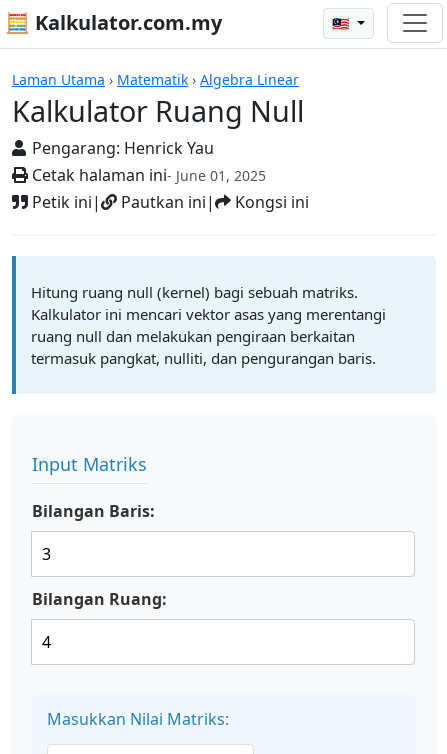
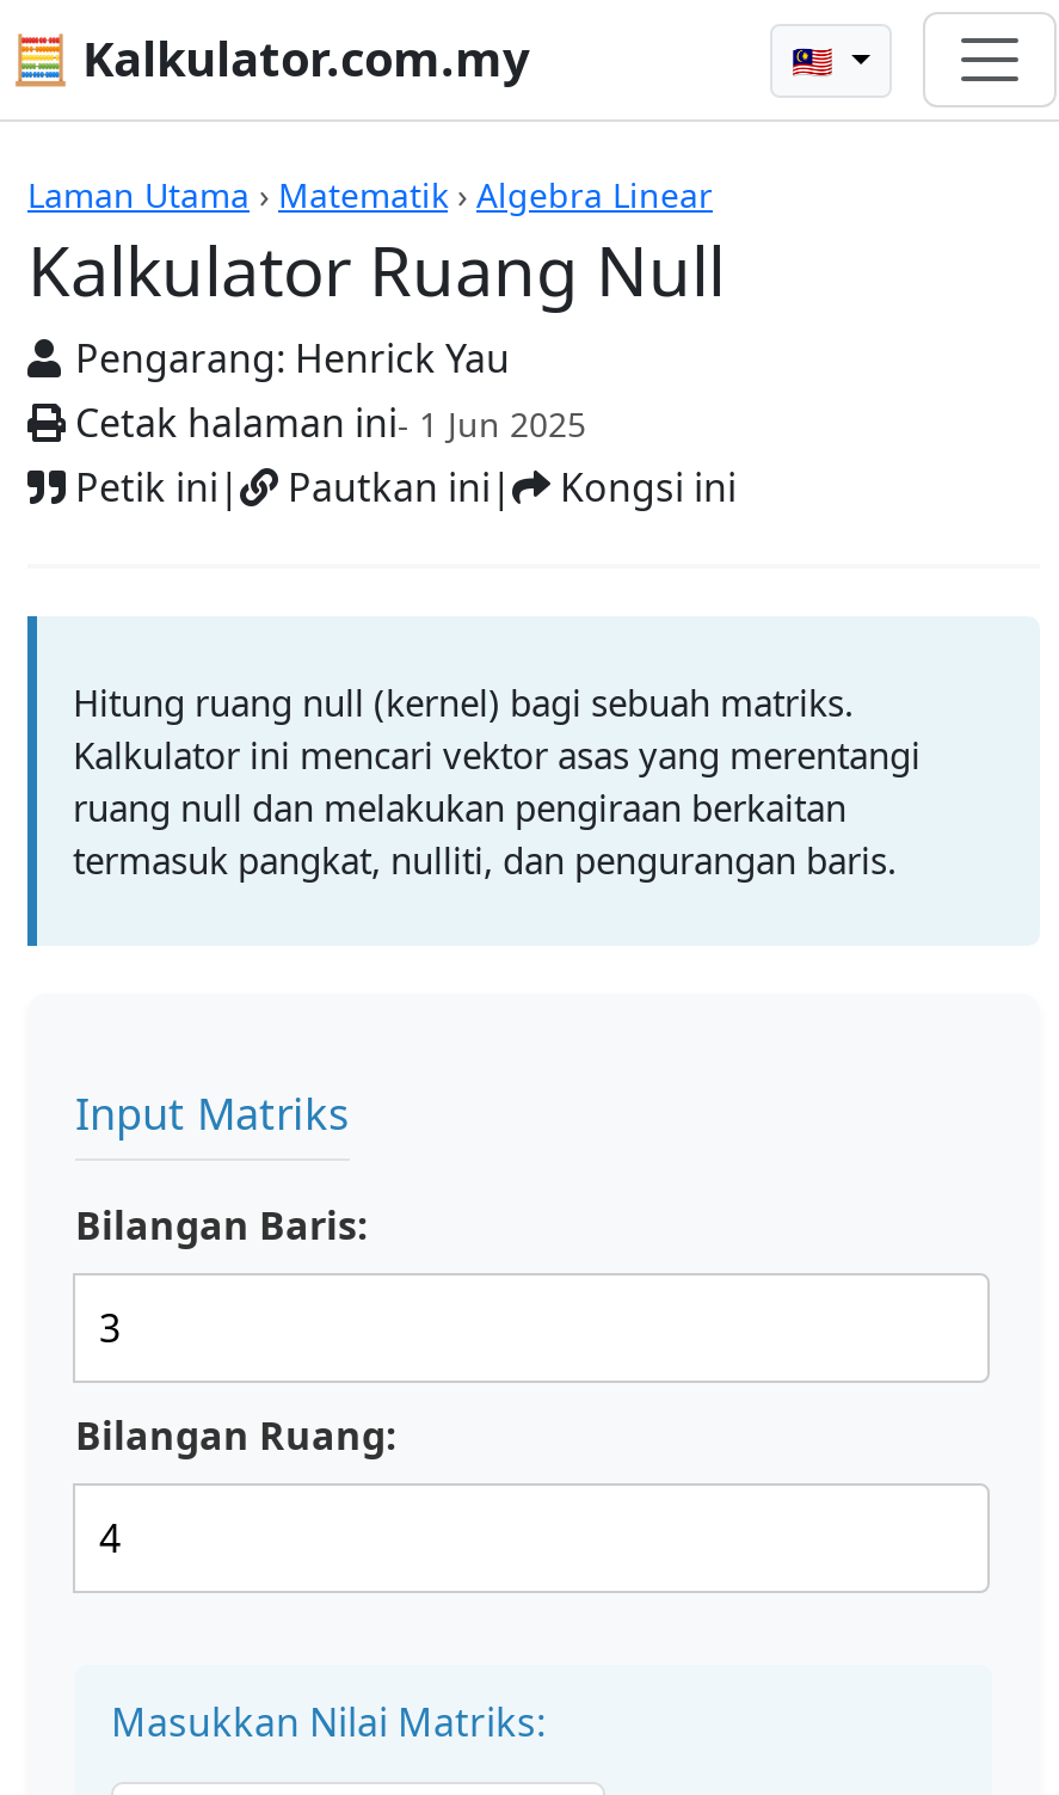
- Cetak halaman ini - June 01, 2025
+ Cetak halaman ini - 1 Jun 2025
